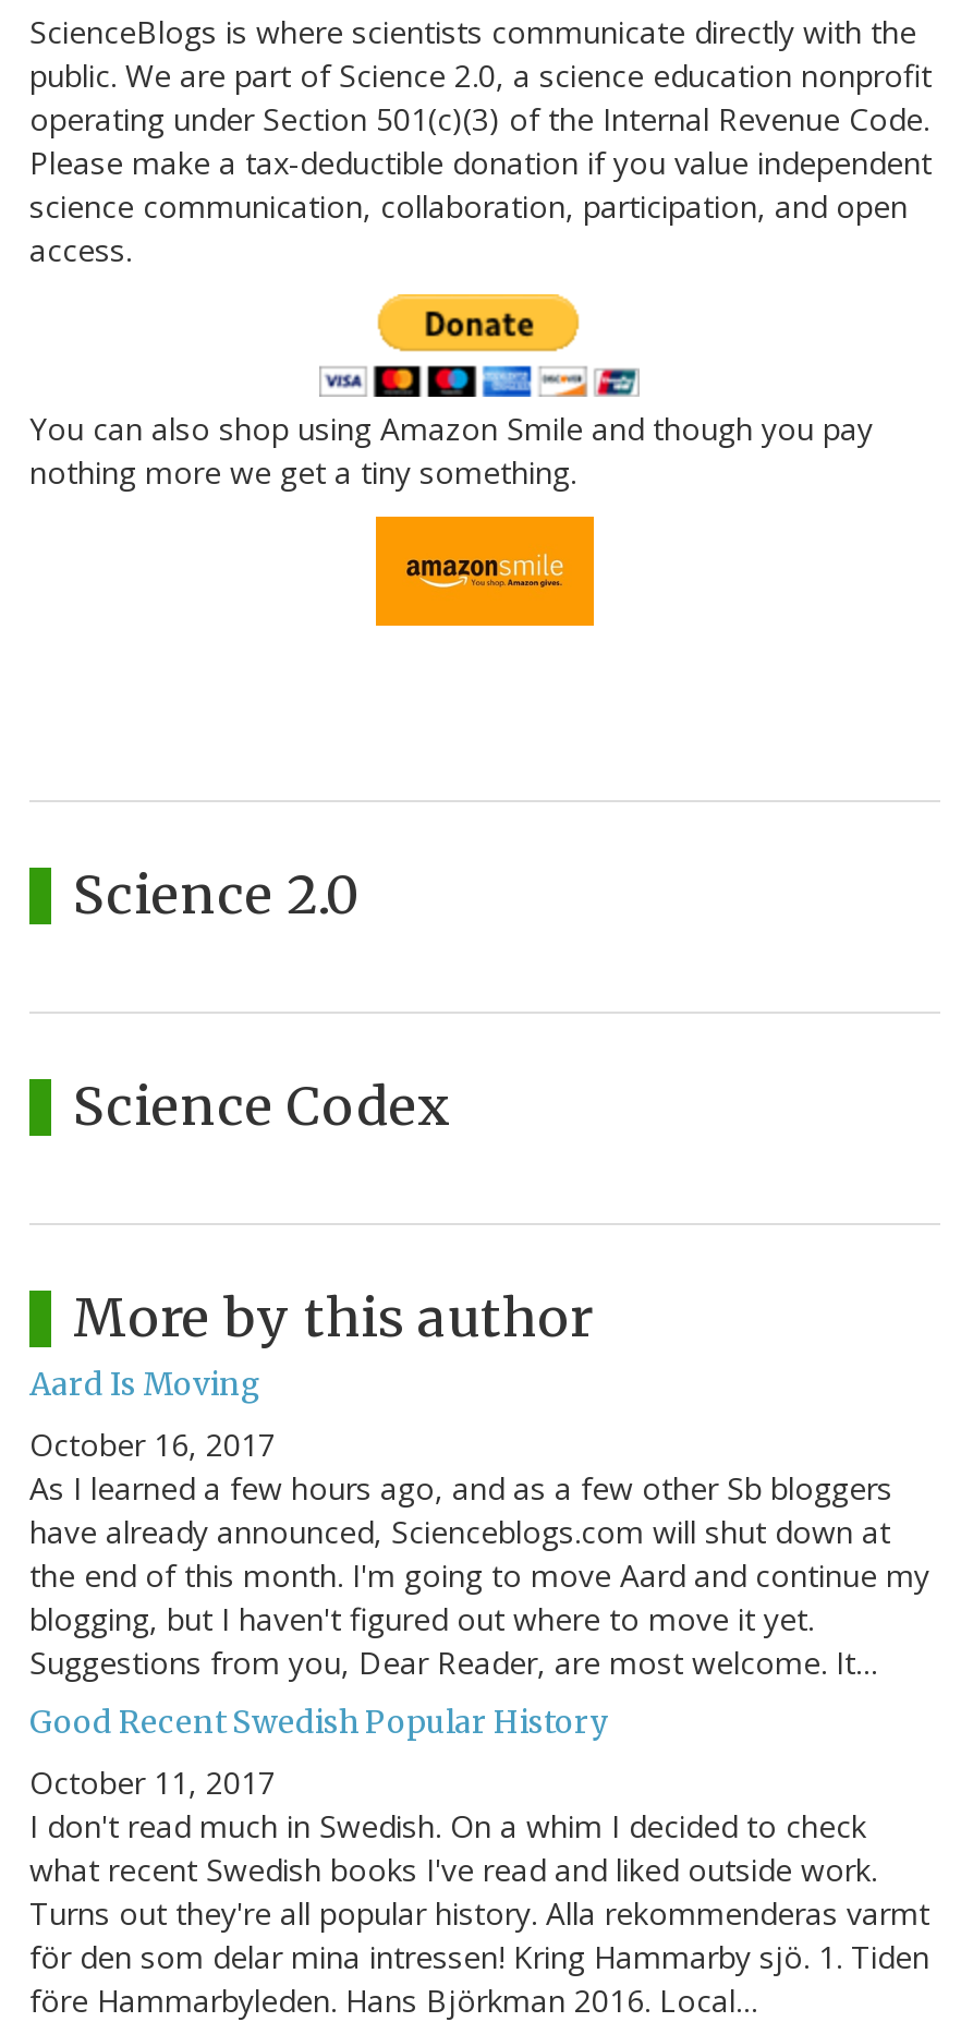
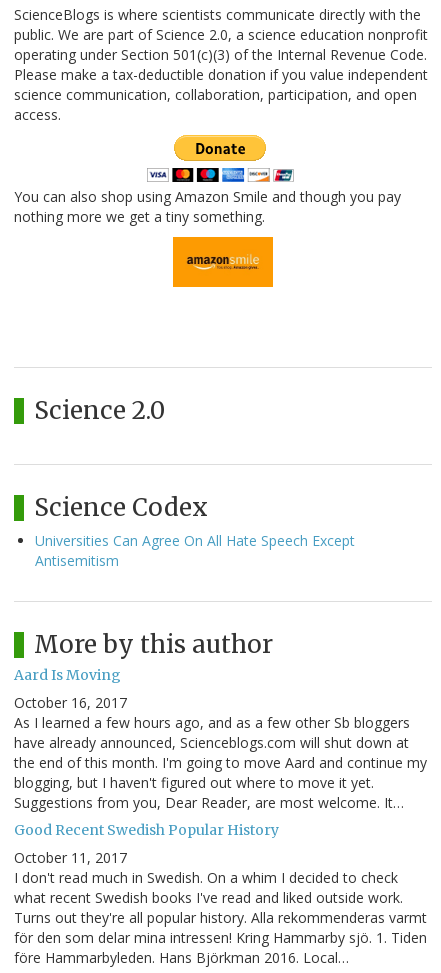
+ Universities Can Agree On All Hate Speech Except
+ Antisemitism
